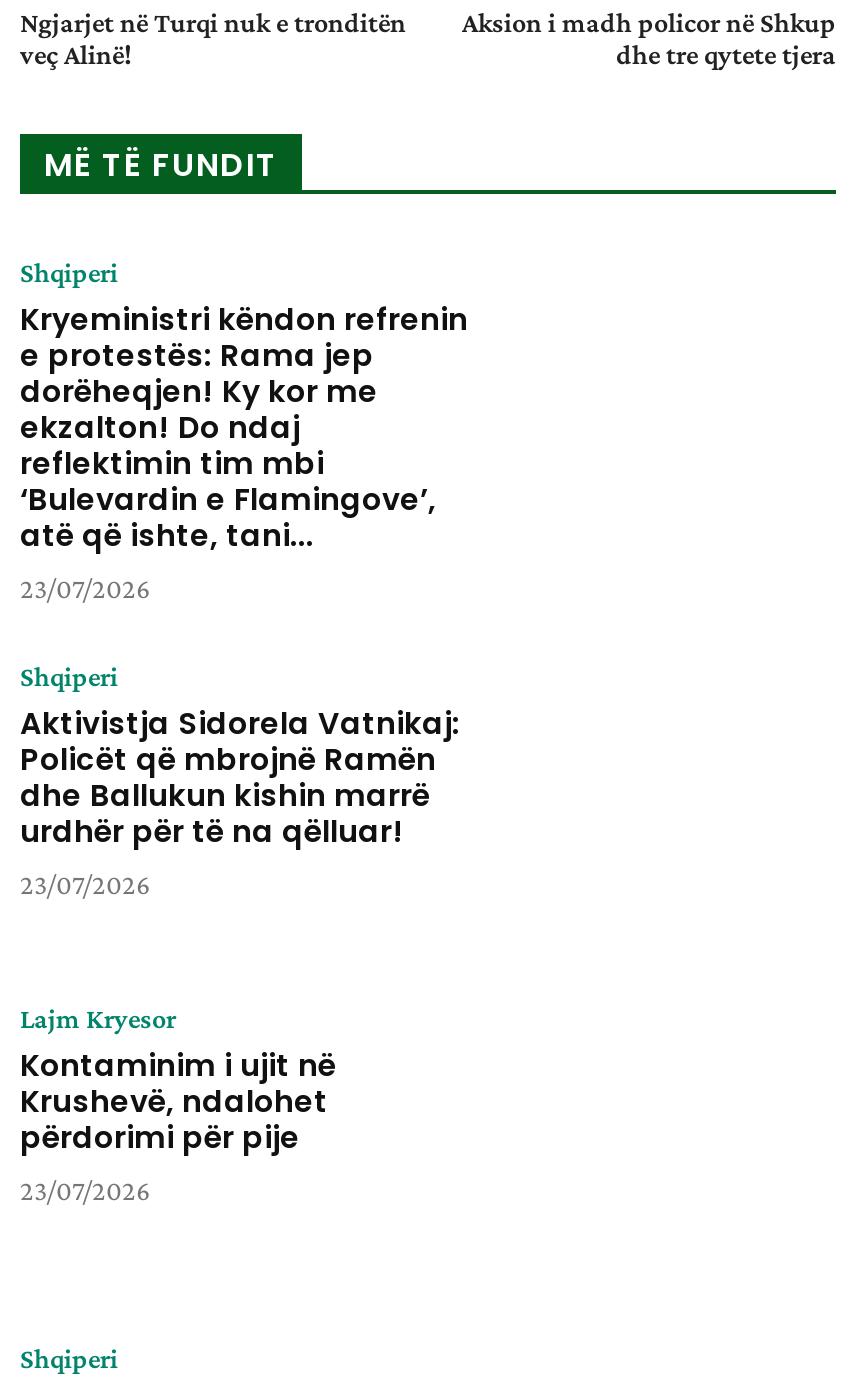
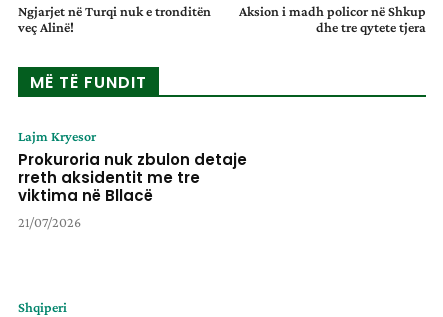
- Shqiperi
- Kryeministri këndon refrenin
- e protestës: Rama jep
- dorëheqjen! Ky kor me
- ekzalton! Do ndaj
- reflektimin tim mbi
- ‘Bulevardin e Flamingove’,
- atë që ishte, tani...
- 23/07/2026
- Shqiperi
- Aktivistja Sidorela Vatnikaj:
- Policët që mbrojnë Ramën
- dhe Ballukun kishin marrë
- urdhër për të na qëlluar!
- 23/07/2026

- Kontaminim i ujit në
- Krushevë, ndalohet
- përdorimi për pije
- 23/07/2026
+ Prokuroria nuk zbulon detaje
+ rreth aksidentit me tre
+ viktima në Bllacë
+ 21/07/2026
